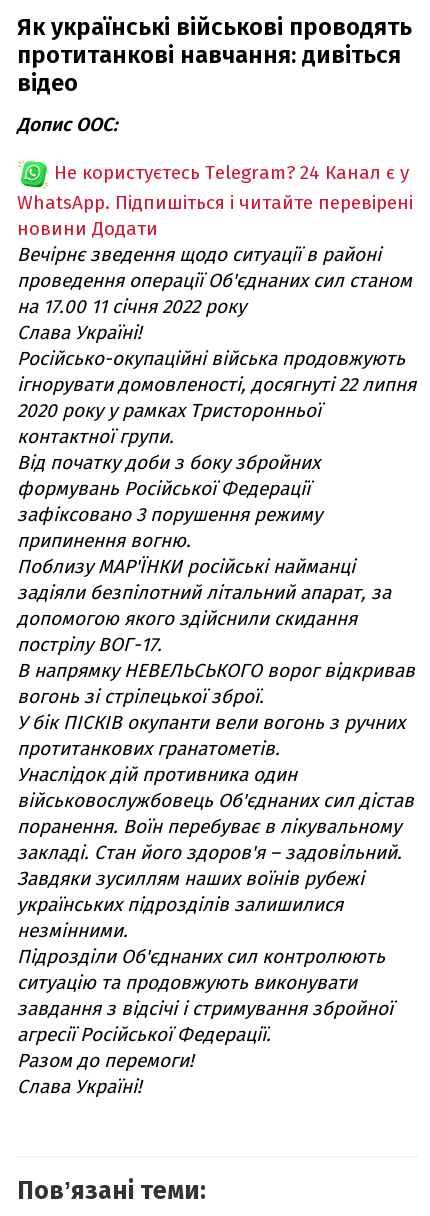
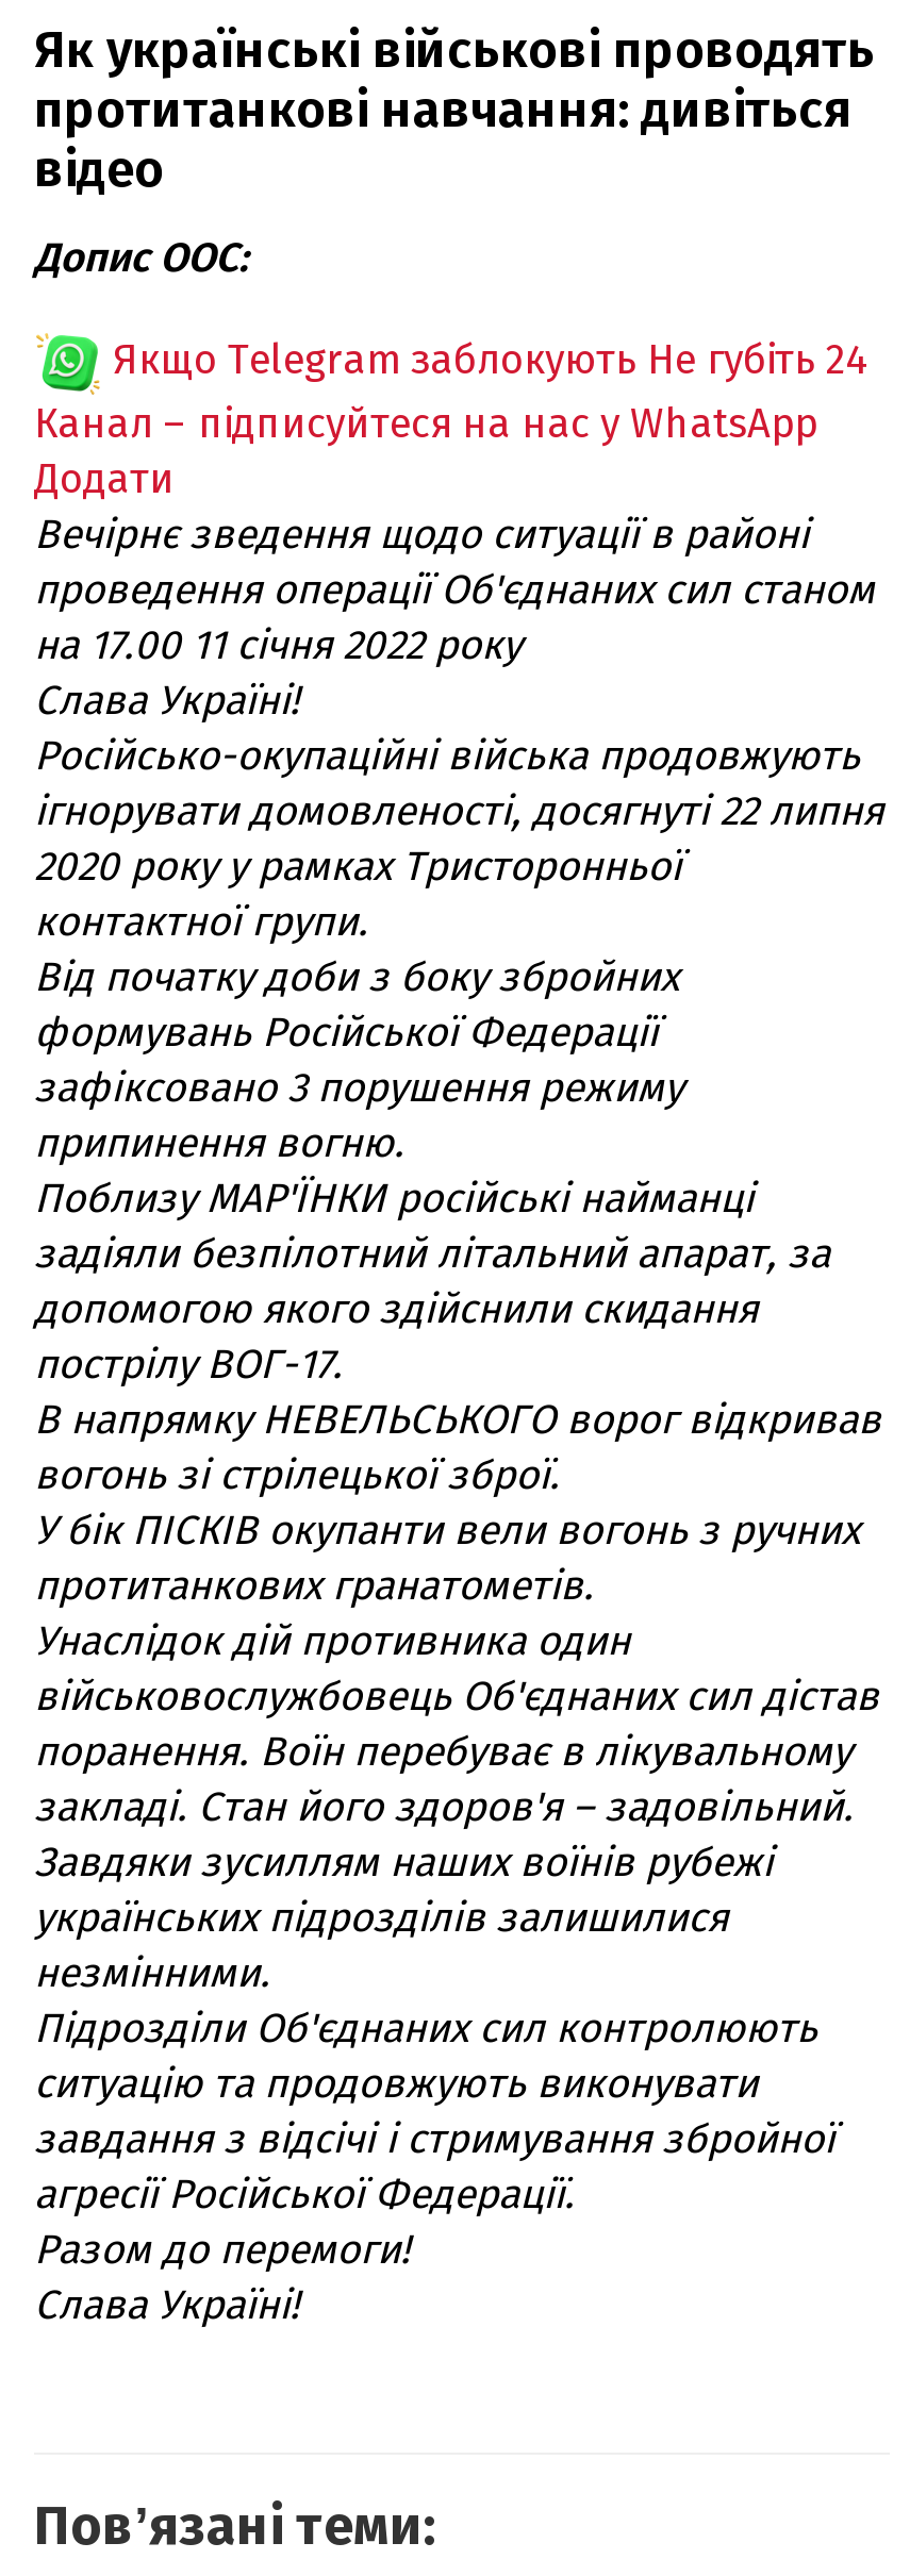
- Не користуєтесь Telegram? 24 Канал є у
- WhatsApp. Підпишіться і читайте перевірені
- новини Додати
+ Якщо Telegram заблокують Не губіть 24
+ Канал – підписуйтеся на нас у WhatsApp
+ Додати
